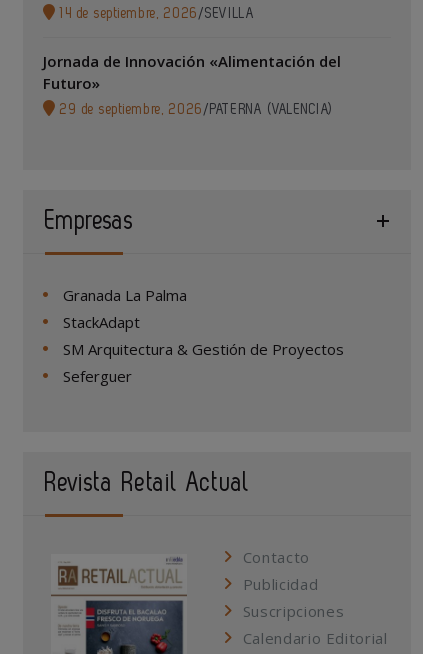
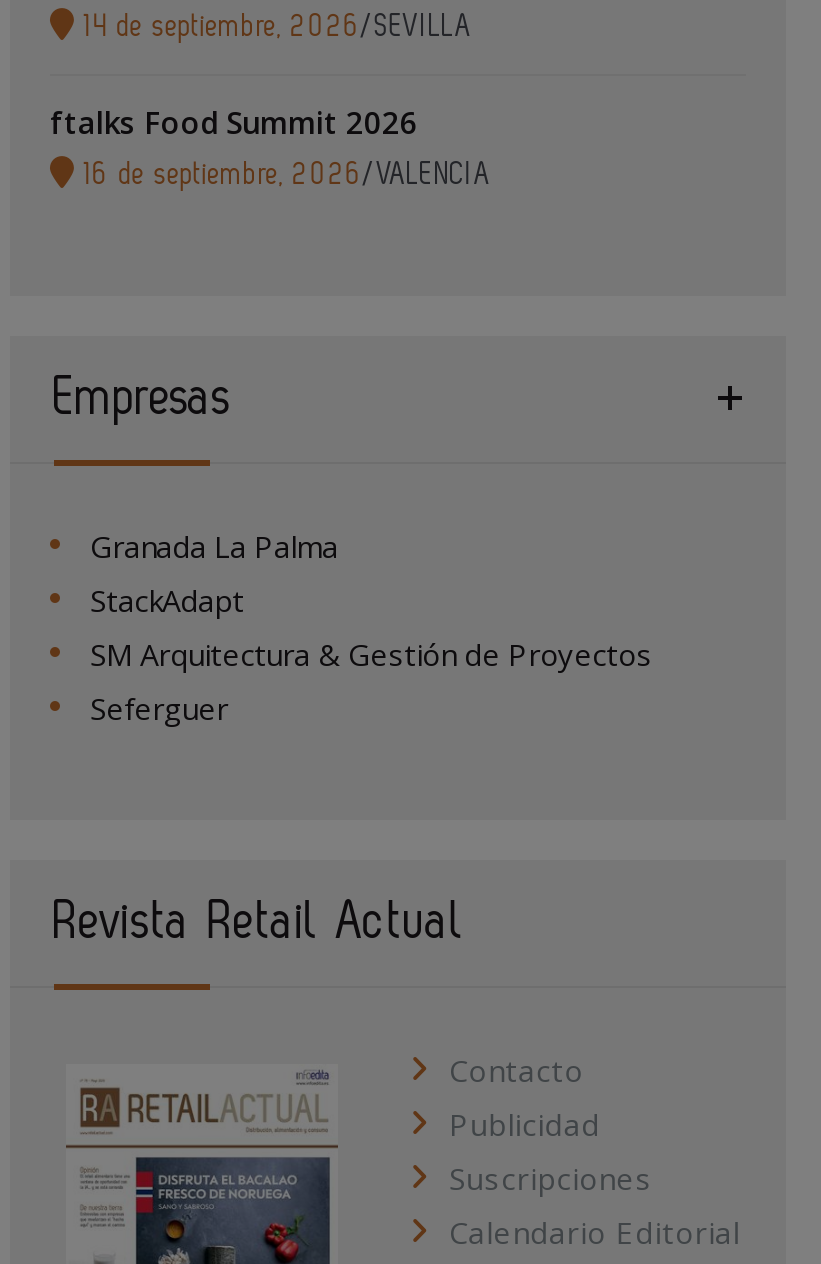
- Jornada de Innovación «Alimentación del
- Futuro»
- 29 de septiembre, 2026 /PATERNA (VALENCIA)
+ ftalks Food Summit 2026
+ 16 de septiembre, 2026/VALENCIA
